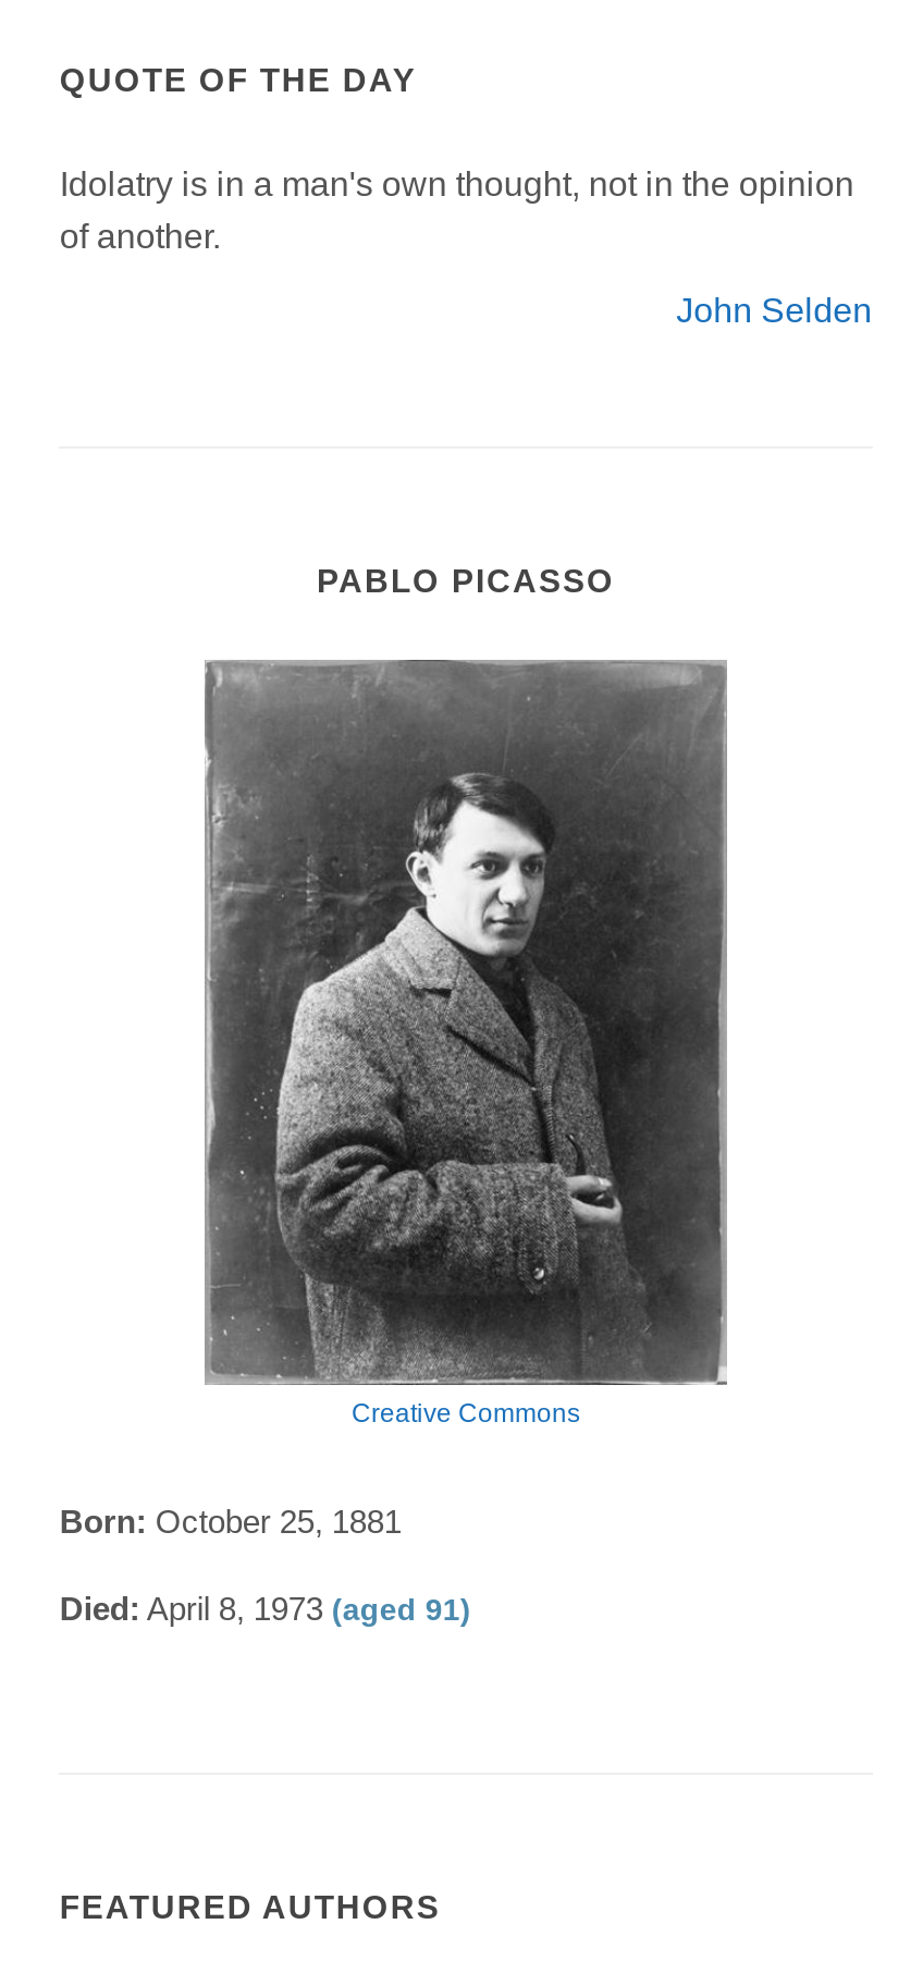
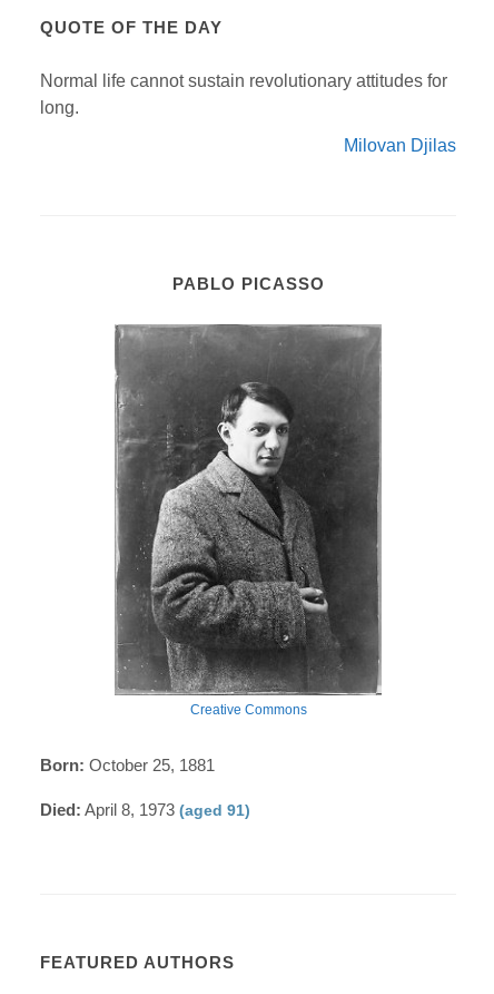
- Idolatry is in a man's own thought, not in the opinion
- of another.
+ Normal life cannot sustain revolutionary attitudes for
+ long.

- John Selden
+ Milovan Djilas
